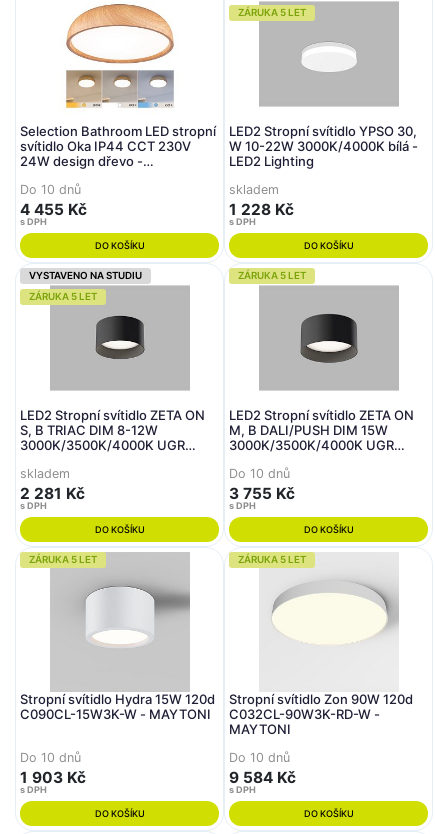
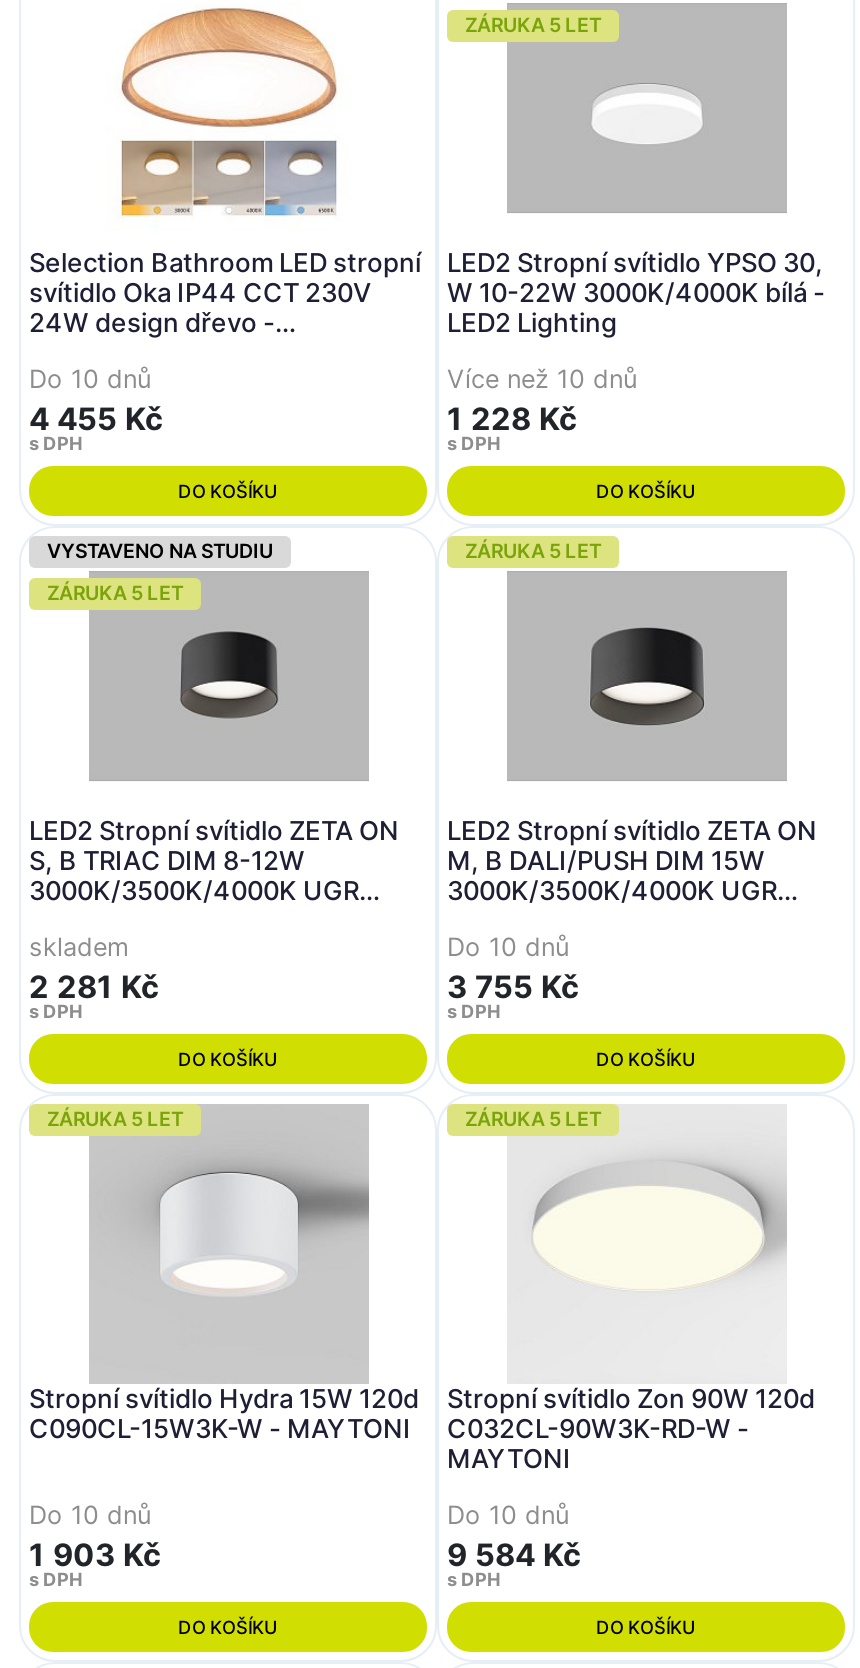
- skladem
+ Více než 10 dnů
